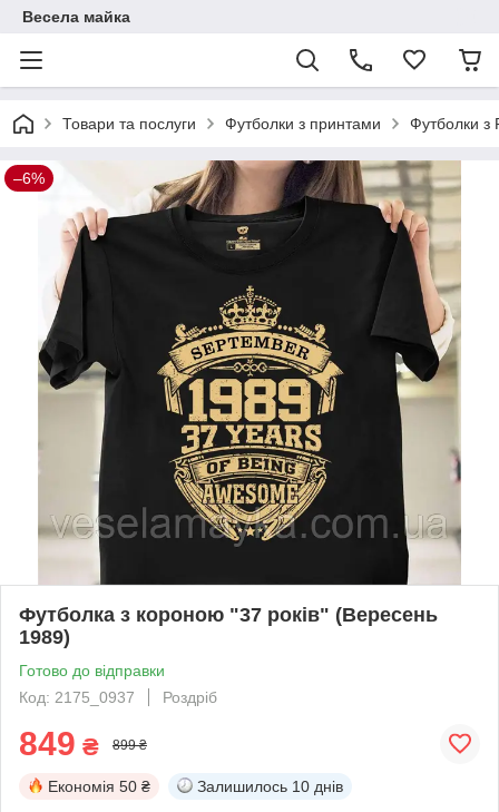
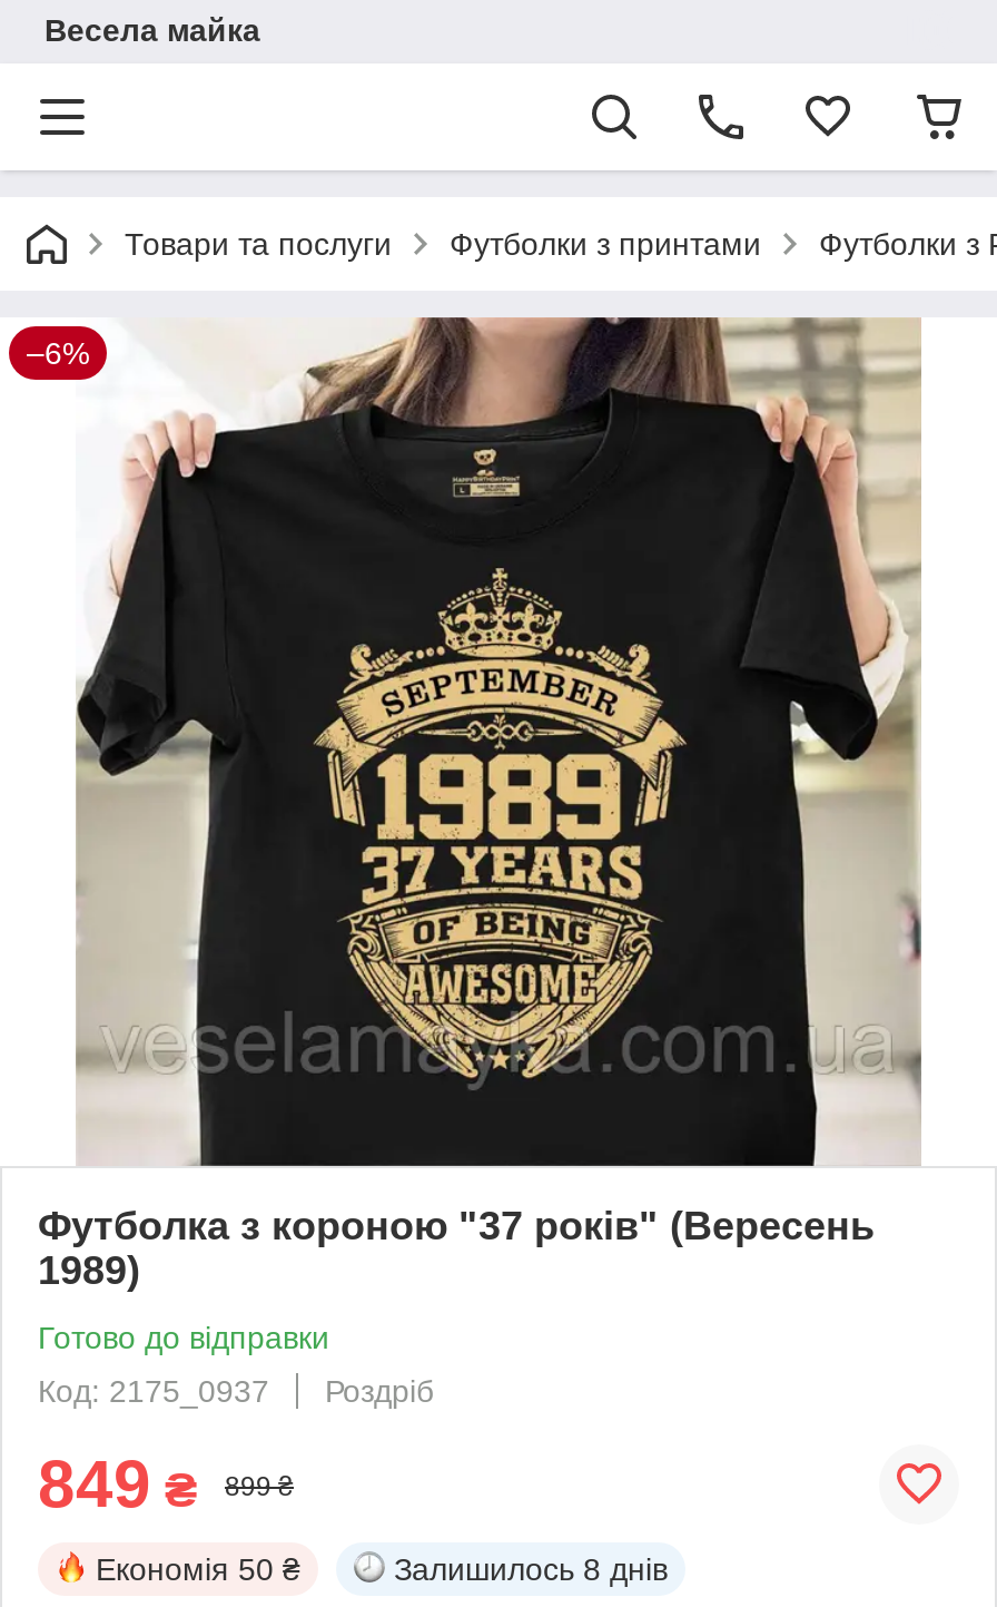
- Залишилось 10 днів
+ Залишилось 8 днів
